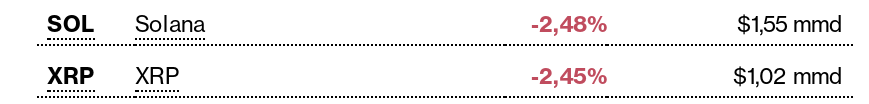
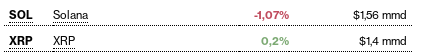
- -2,48%
+ -1,07%

- $1,55 mmd
+ $1,56 mmd

- -2,45%
+ 0,2%

- $1,02 mmd
+ $1,4 mmd
